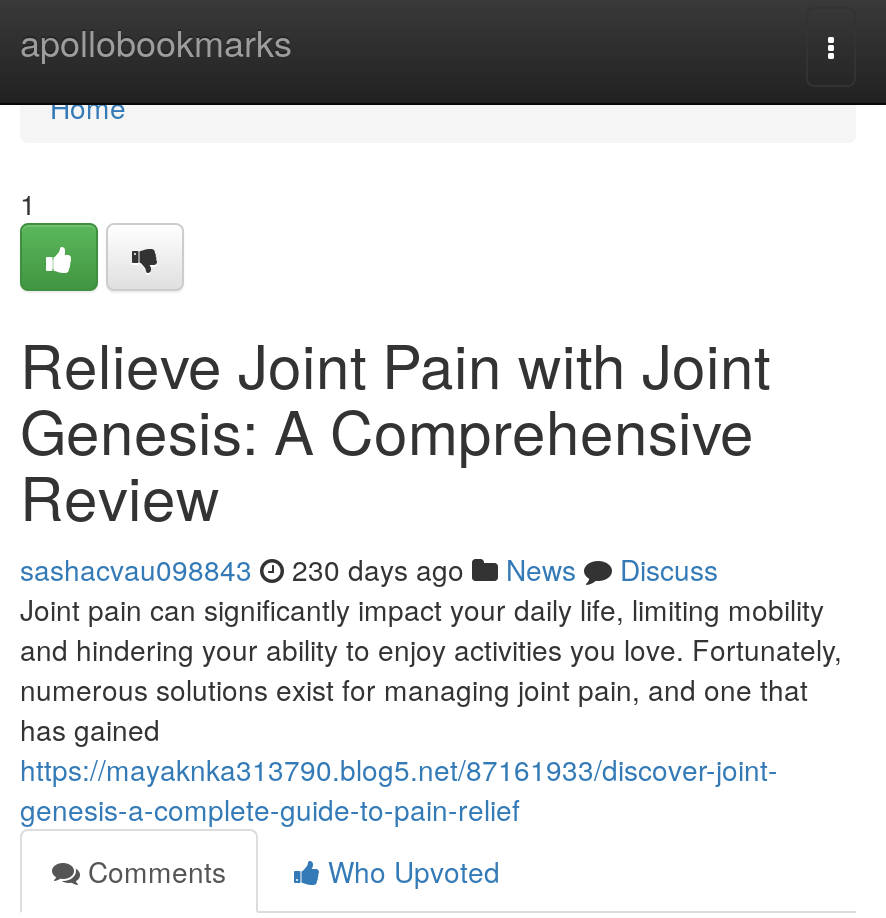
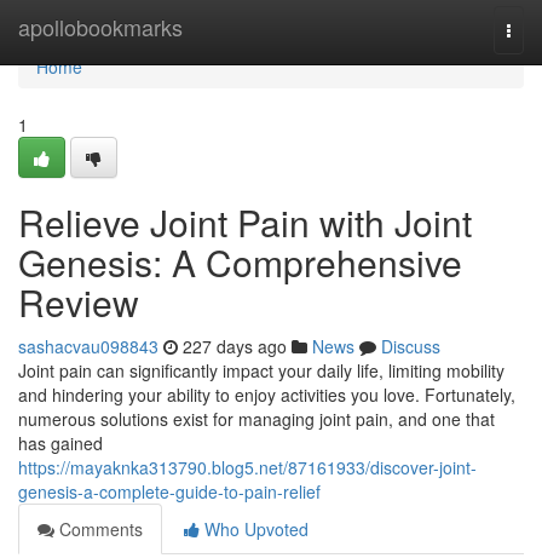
- sashacvau098843 230 days ago News Discuss
+ sashacvau098843 227 days ago News Discuss
